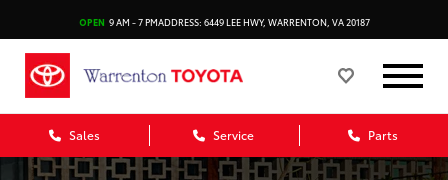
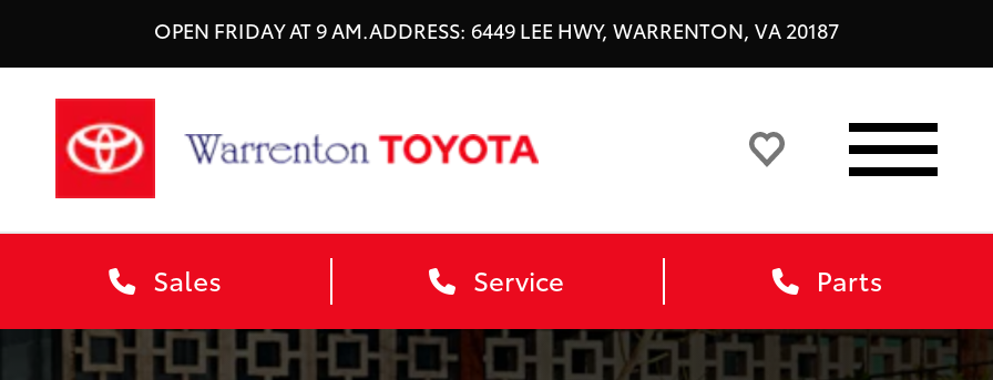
- OPEN 9 AM - 7 PM ADDRESS: 6449 LEE HWY, WARRENTON, VA 20187
+ OPEN FRIDAY AT 9 AM. ADDRESS: 6449 LEE HWY, WARRENTON, VA 20187
